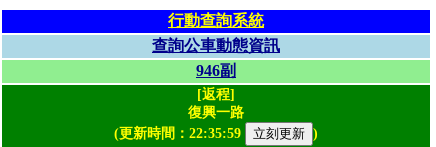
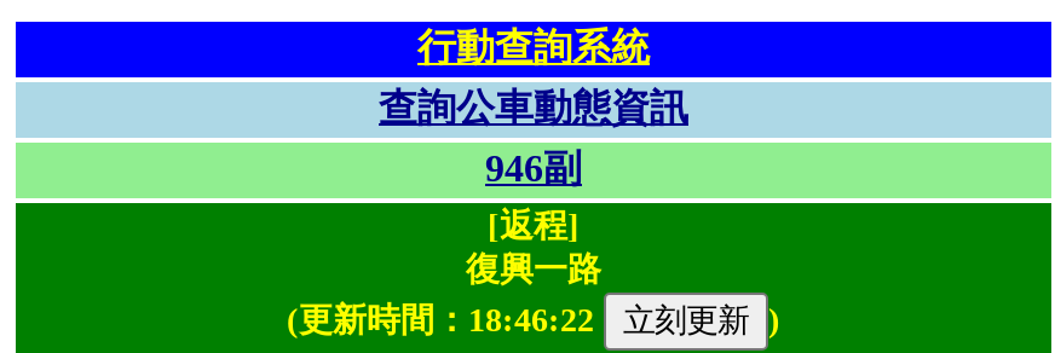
- (更新時間：22:35:59
+ (更新時間：18:46:22
